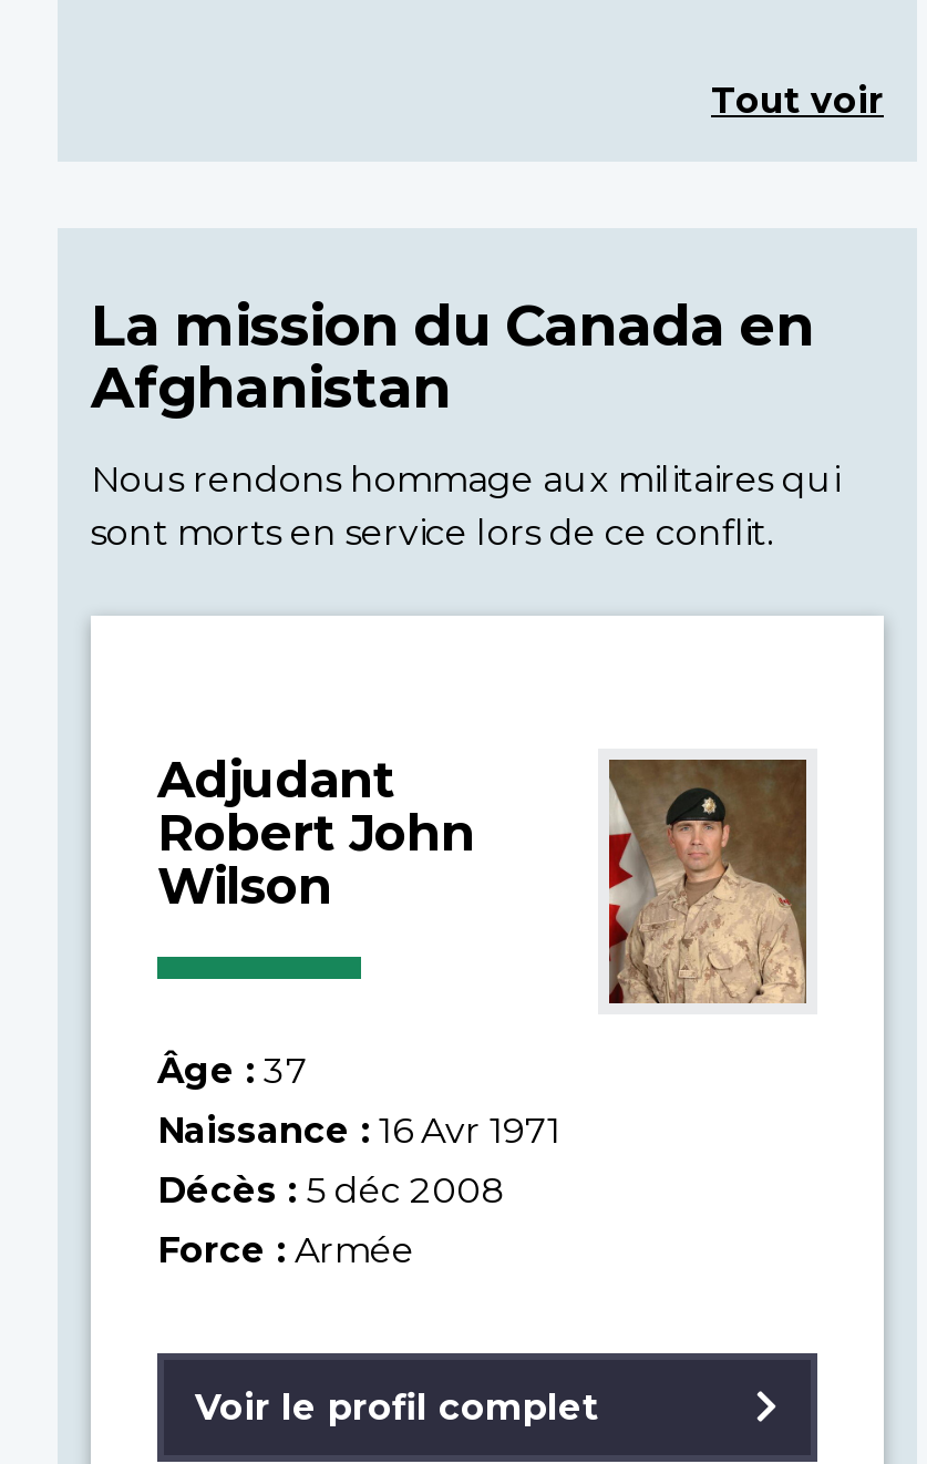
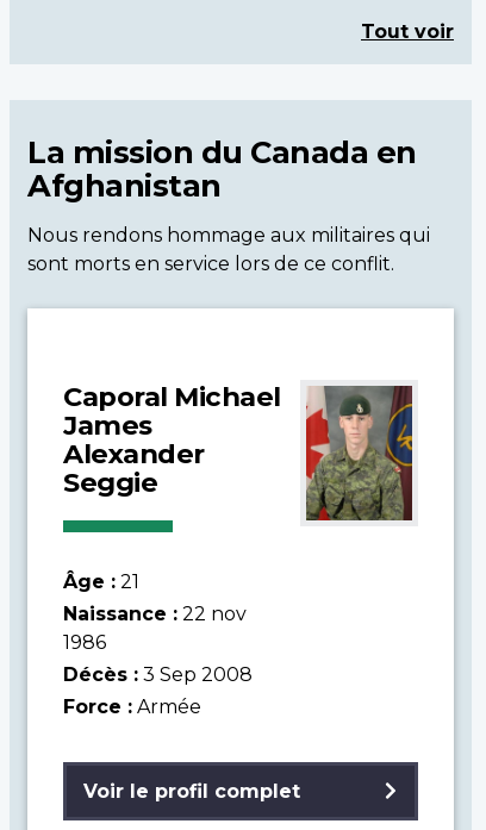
- Adjudant
- Robert John
- Wilson
+ Caporal Michael
+ James
+ Alexander
+ Seggie

- [image]
+ [image]

- Âge : 37
- Naissance : 16 Avr 1971
- Décès : 5 déc 2008
+ Âge : 21
+ Naissance : 22 nov
+ 1986
+ Décès : 3 Sep 2008
